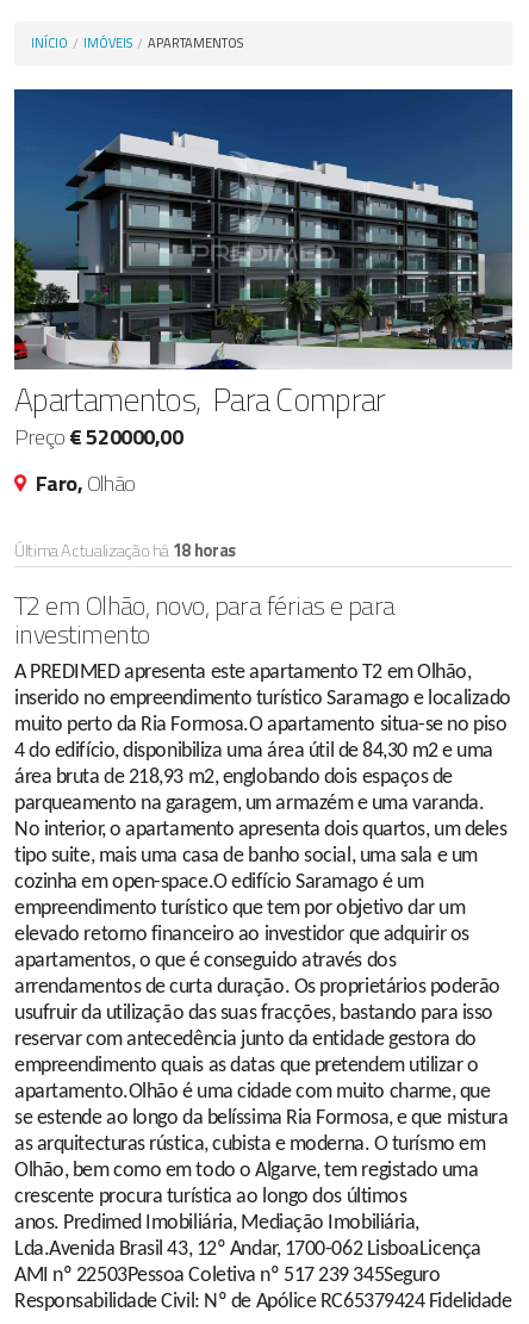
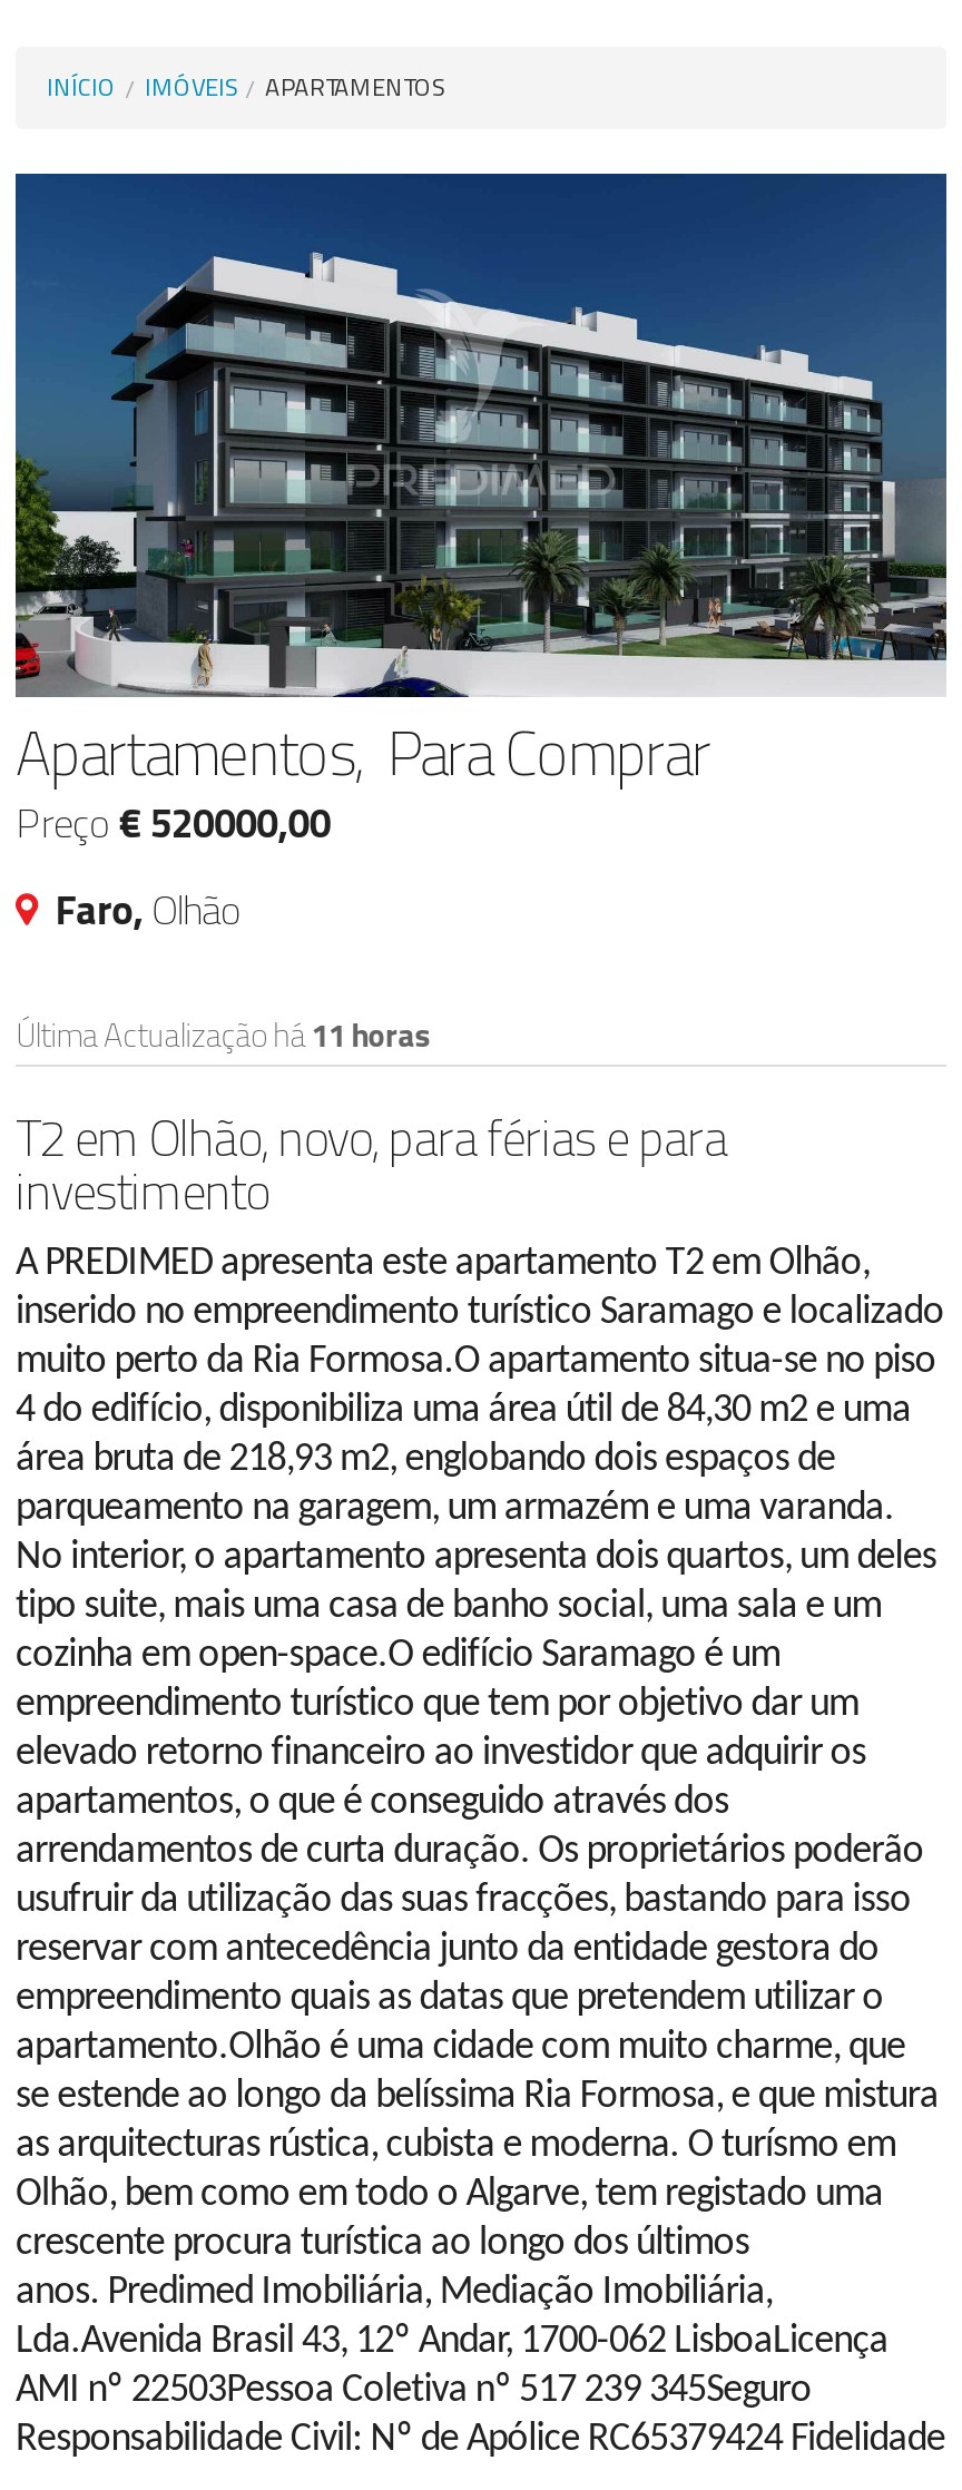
- Última Actualização há18 horas
+ Última Actualização há11 horas
